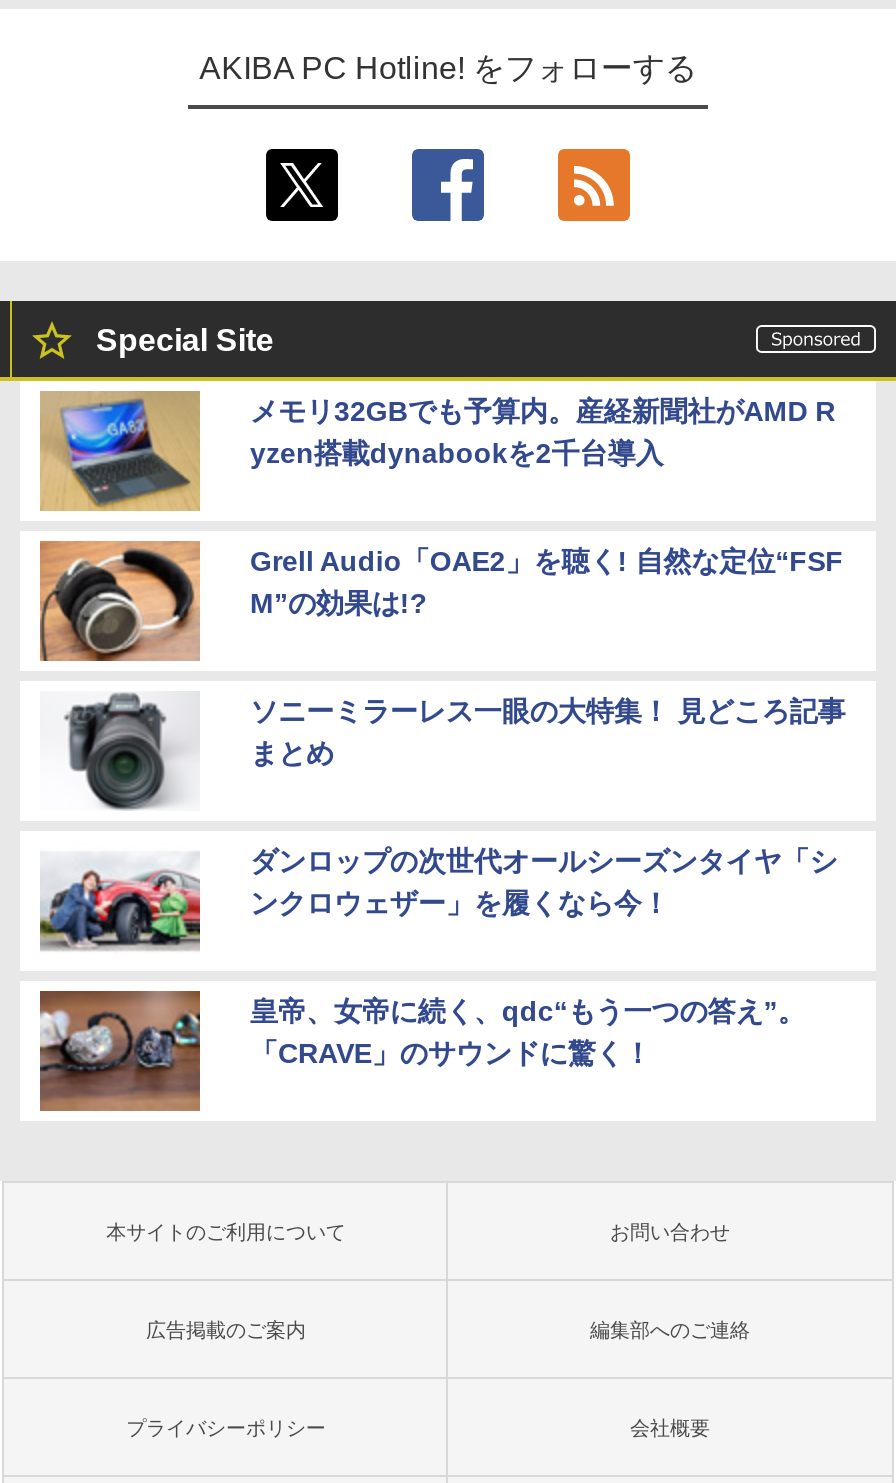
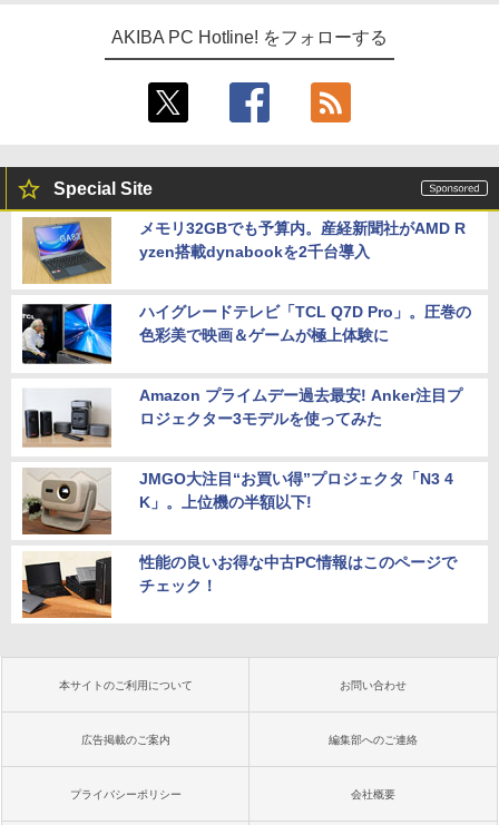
- [image]
- Grell Audio「OAE2」を聴く! 自然な定位“FSF
- M”の効果は!?
+ [image]
+ ハイグレードテレビ「TCL Q7D Pro」。圧巻の
+ 色彩美で映画＆ゲームが極上体験に

- [image]
- ソニーミラーレス一眼の大特集！ 見どころ記事
- まとめ
+ [image]
+ Amazon プライムデー過去最安! Anker注目プ
+ ロジェクター3モデルを使ってみた

- [image]
- ダンロップの次世代オールシーズンタイヤ「シ
- ンクロウェザー」を履くなら今！
+ [image]
+ JMGO大注目“お買い得”プロジェクタ「N3 4
+ K」。上位機の半額以下!

- [image]
- 皇帝、女帝に続く、qdc“もう一つの答え”。
- 「CRAVE」のサウンドに驚く！
+ [image]
+ 性能の良いお得な中古PC情報はこのページで
+ チェック！
